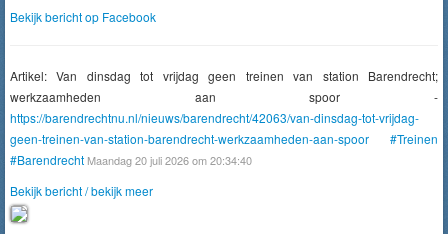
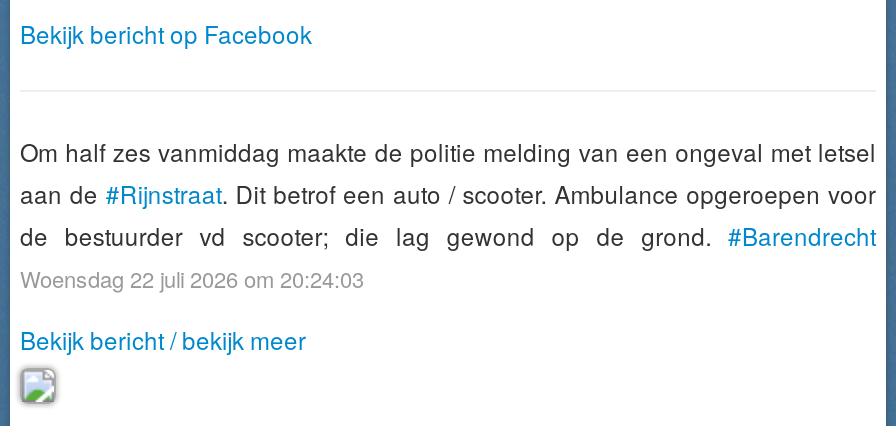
- Artikel: Van dinsdag tot vrijdag geen treinen van station Barendrecht;
- werkzaamheden aan spoor -
- https://barendrechtnu.nl/nieuws/barendrecht/42063/van-dinsdag-tot-vrijdag-
- geen-treinen-van-station-barendrecht-werkzaamheden-aan-spoor
- #Treinen
- #Barendrecht Maandag 20 juli 2026 om 20:34:40
+ Om half zes vanmiddag maakte de politie melding van een ongeval met letsel
+ aan de #Rijnstraat. Dit betrof een auto / scooter. Ambulance opgeroepen voor
+ de bestuurder vd scooter; die lag gewond op de grond. #Barendrecht
+ Woensdag 22 juli 2026 om 20:24:03
